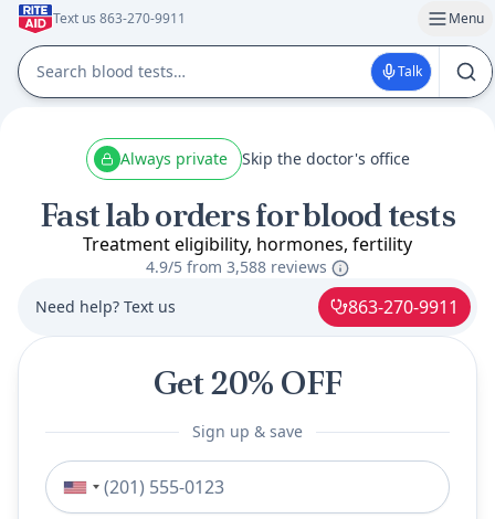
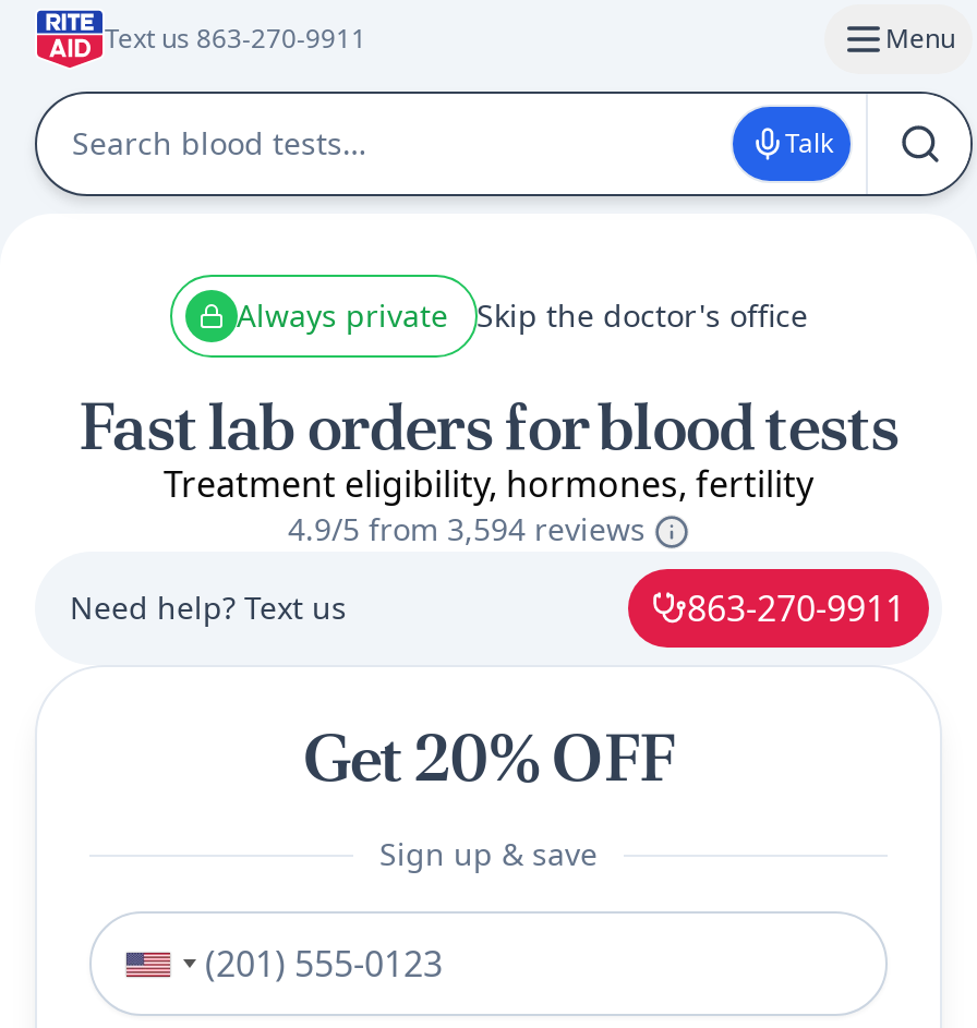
- 4.9/5 from 3,588 reviews
+ 4.9/5 from 3,594 reviews
